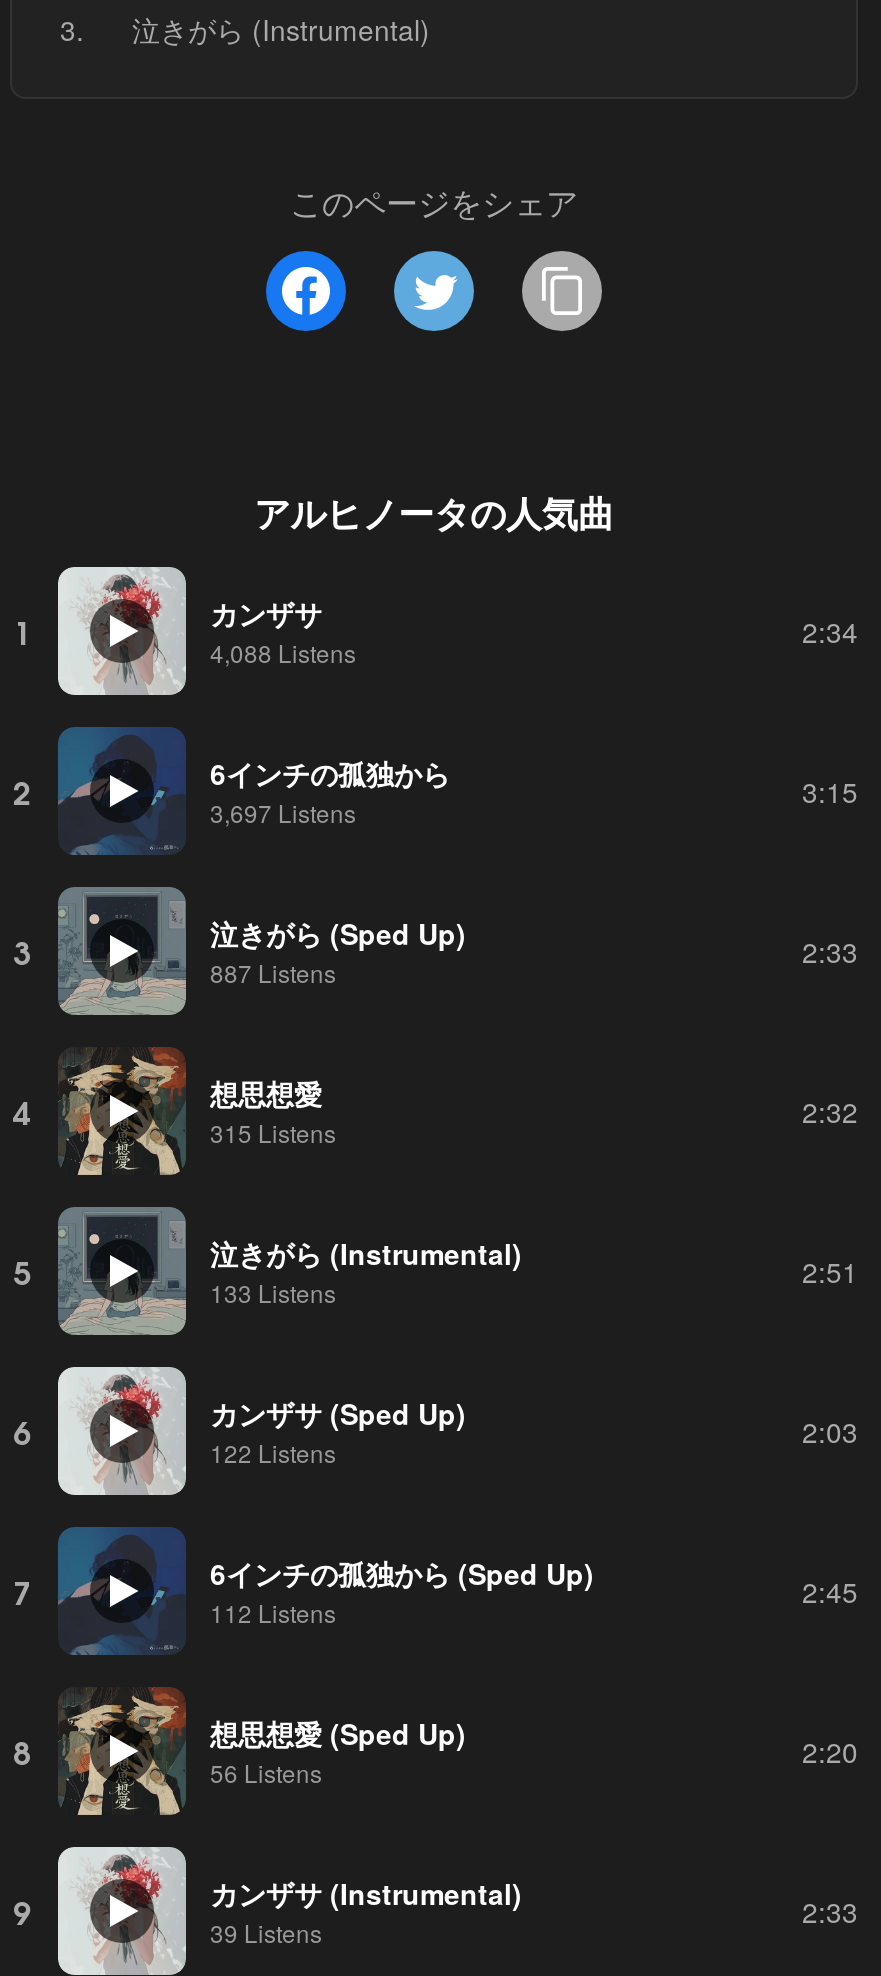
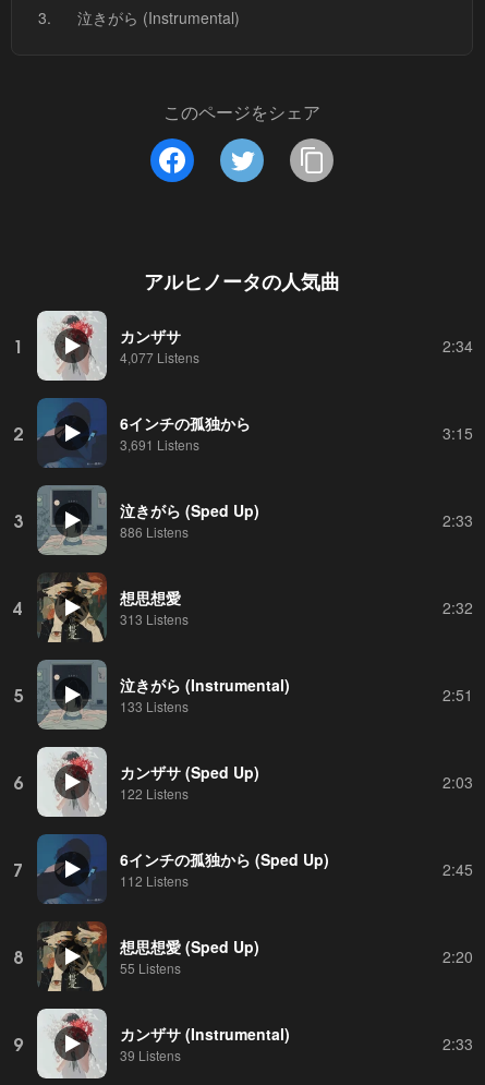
- 4,088 Listens
+ 4,077 Listens

- 3,697 Listens
+ 3,691 Listens

- 887 Listens
+ 886 Listens

- 315 Listens
+ 313 Listens

- 56 Listens
+ 55 Listens
